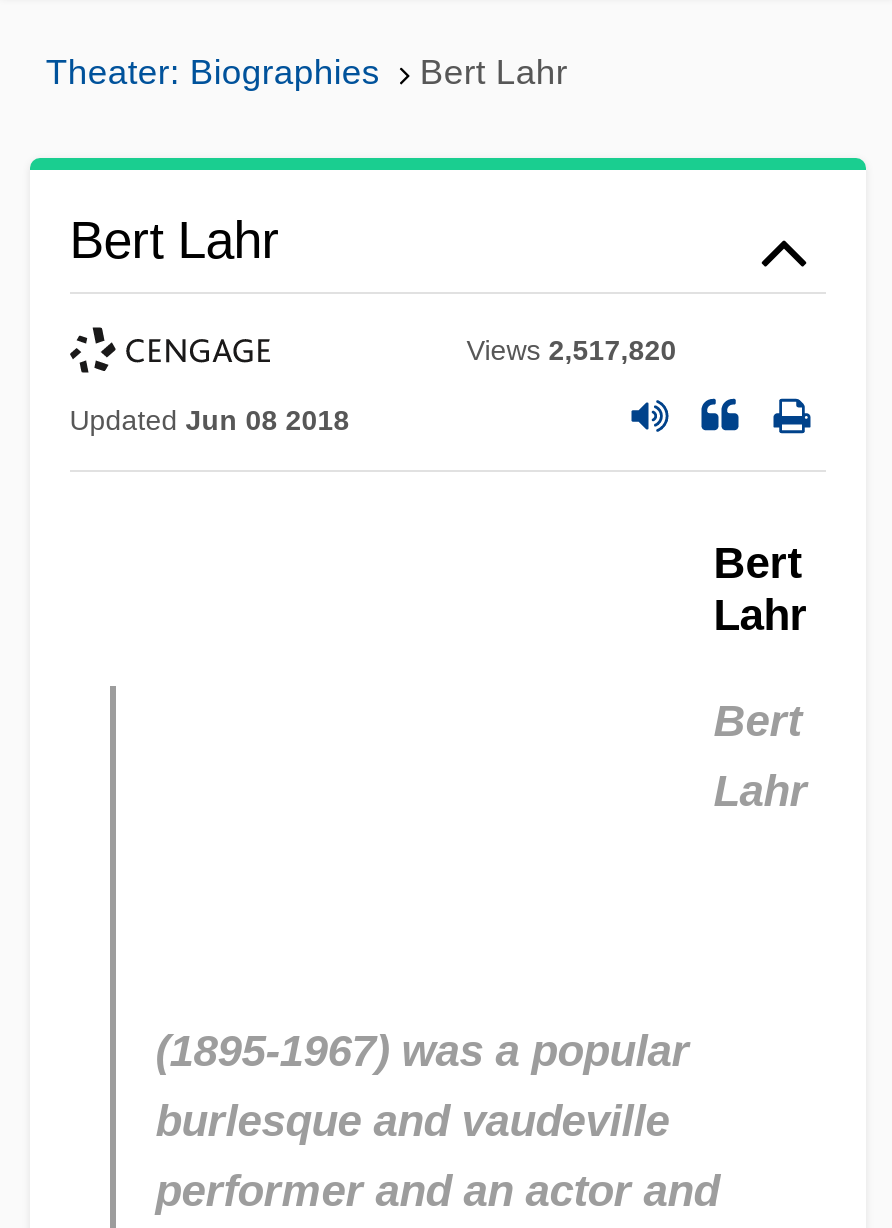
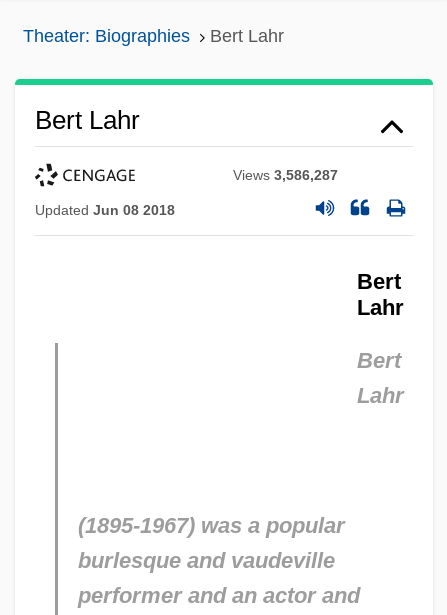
- Views 2,517,820
+ Views 3,586,287
